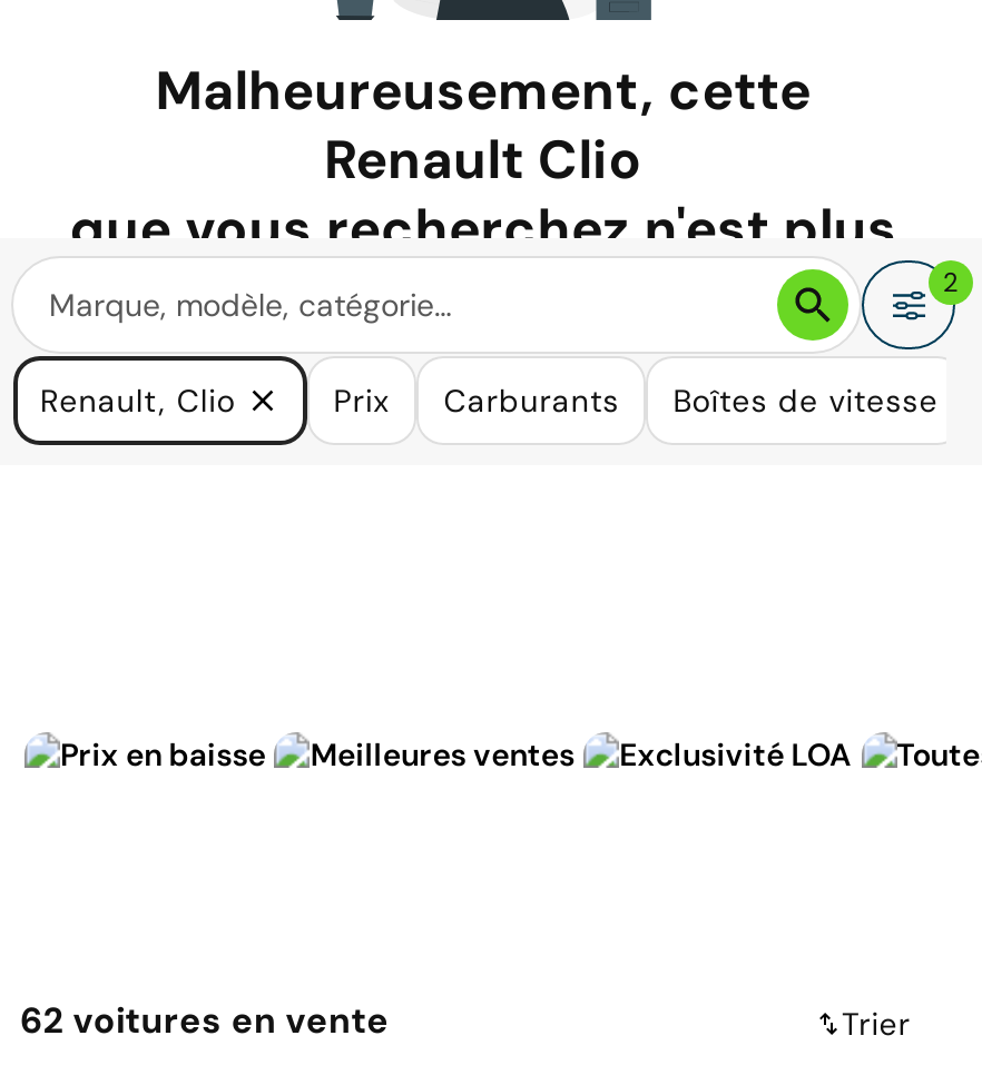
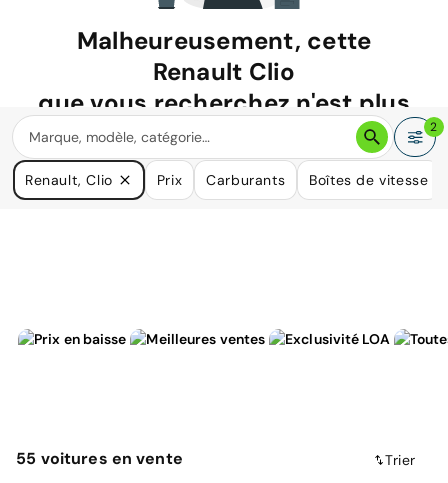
- 62 voitures en vente
+ 55 voitures en vente
